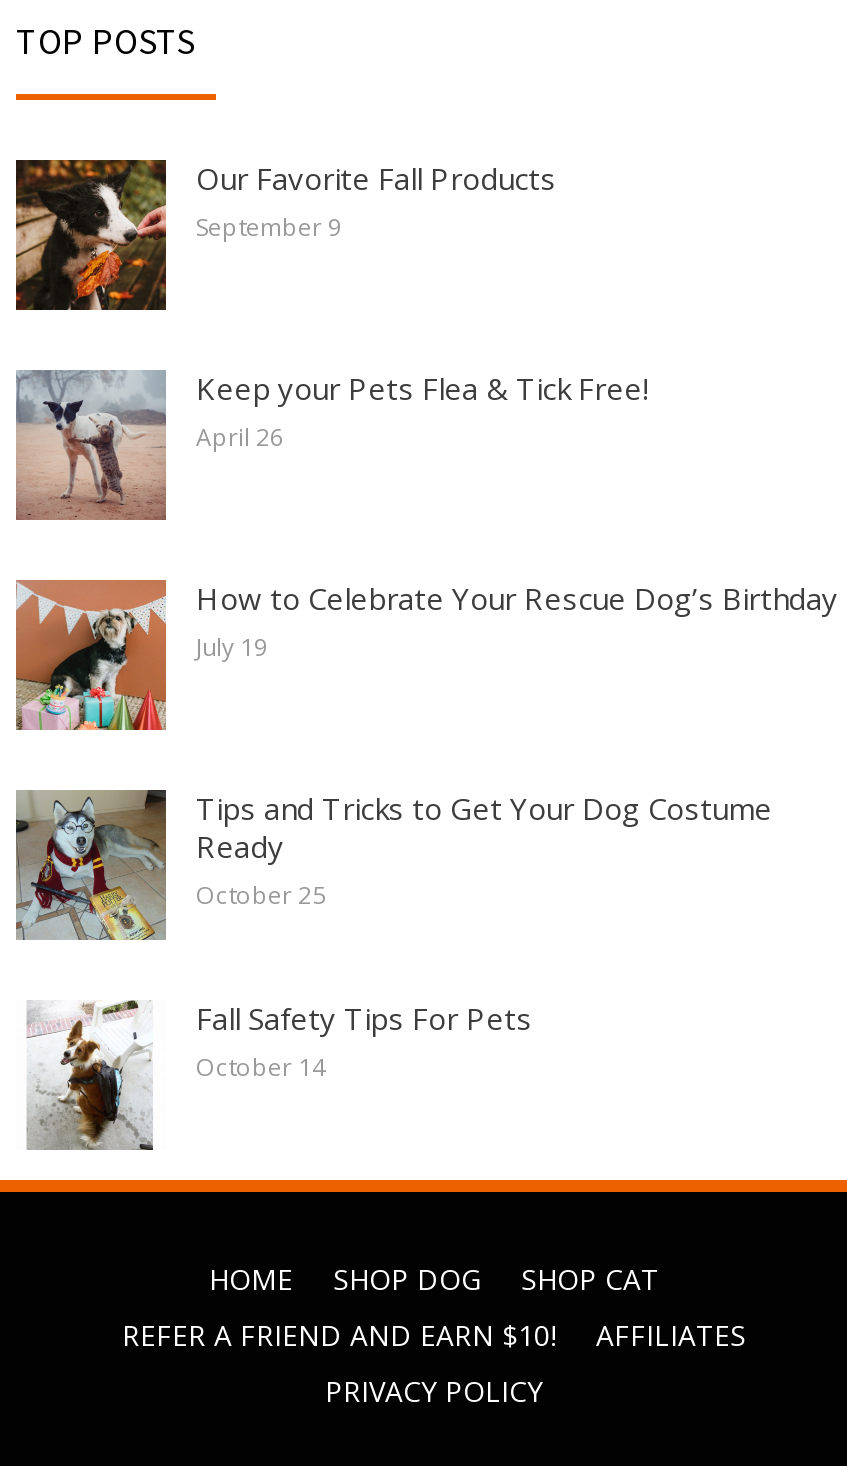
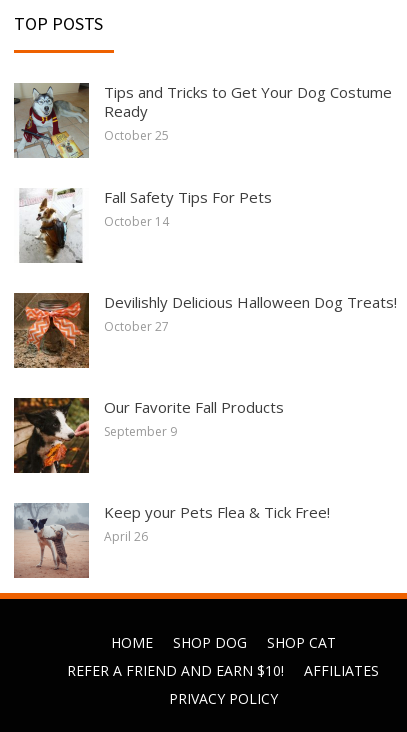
moved down: [image] | Our Favorite Fall Products | September 9

moved down: [image] | Keep your Pets Flea & Tick Free! | April 26

- [image]
+ [image]

- How to Celebrate Your Rescue Dog’s Birthday
- July 19

moved up: [image] | Tips and Tricks to Get Your Dog Costume | Ready | October 25 | Fall Safety Tips For Pets | October 14

+ Devilishly Delicious Halloween Dog Treats!
+ October 27
